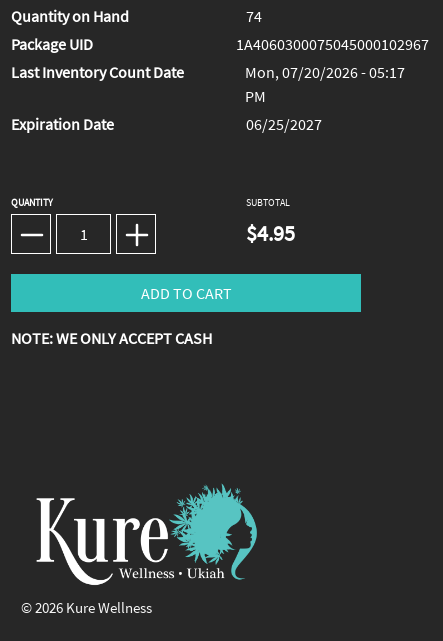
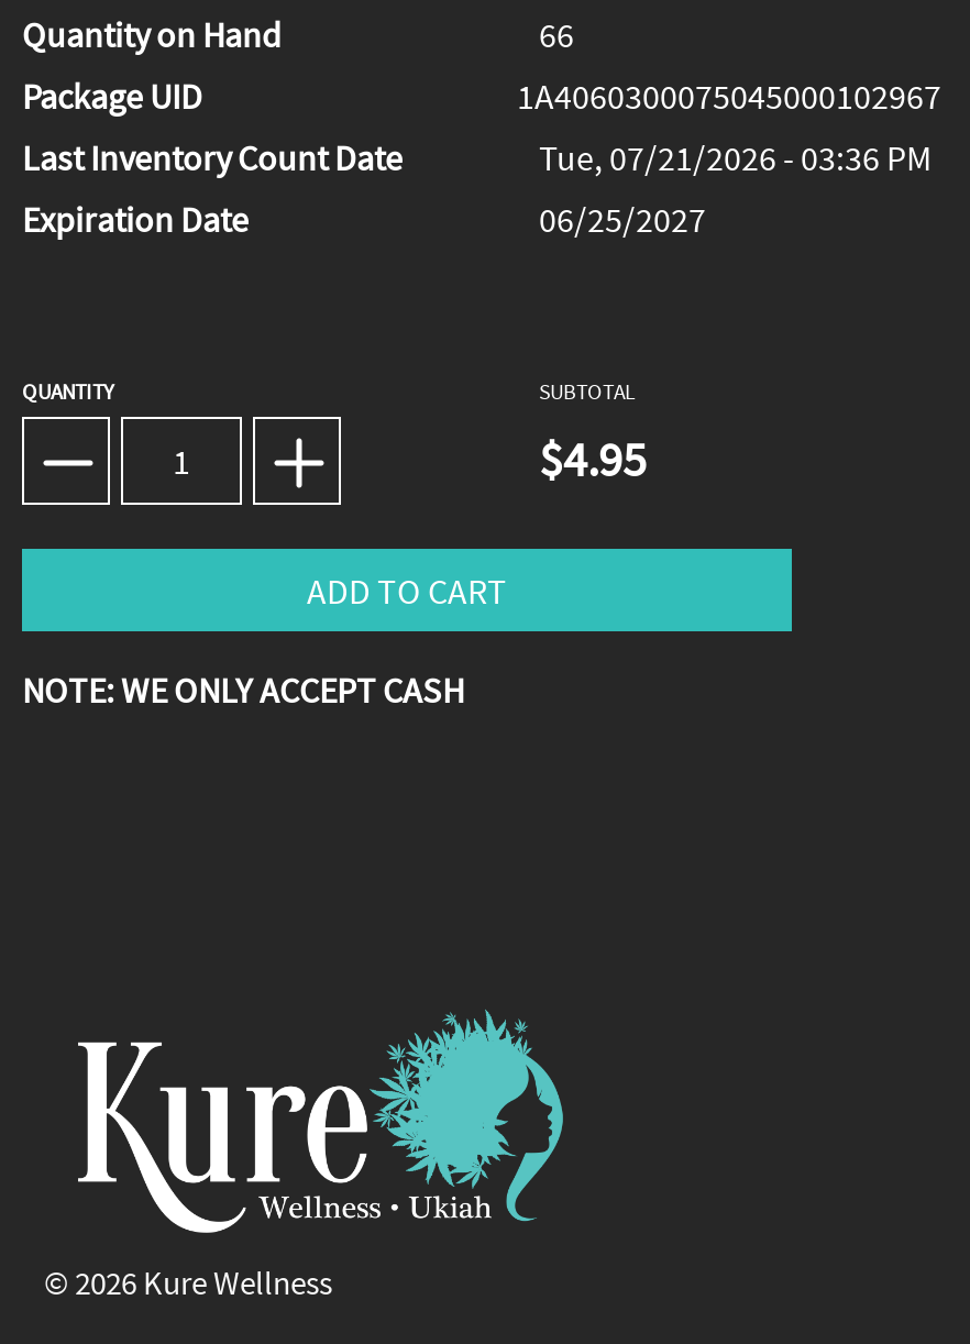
- 74
+ 66

- Mon, 07/20/2026 - 05:17
- PM
+ Tue, 07/21/2026 - 03:36 PM
